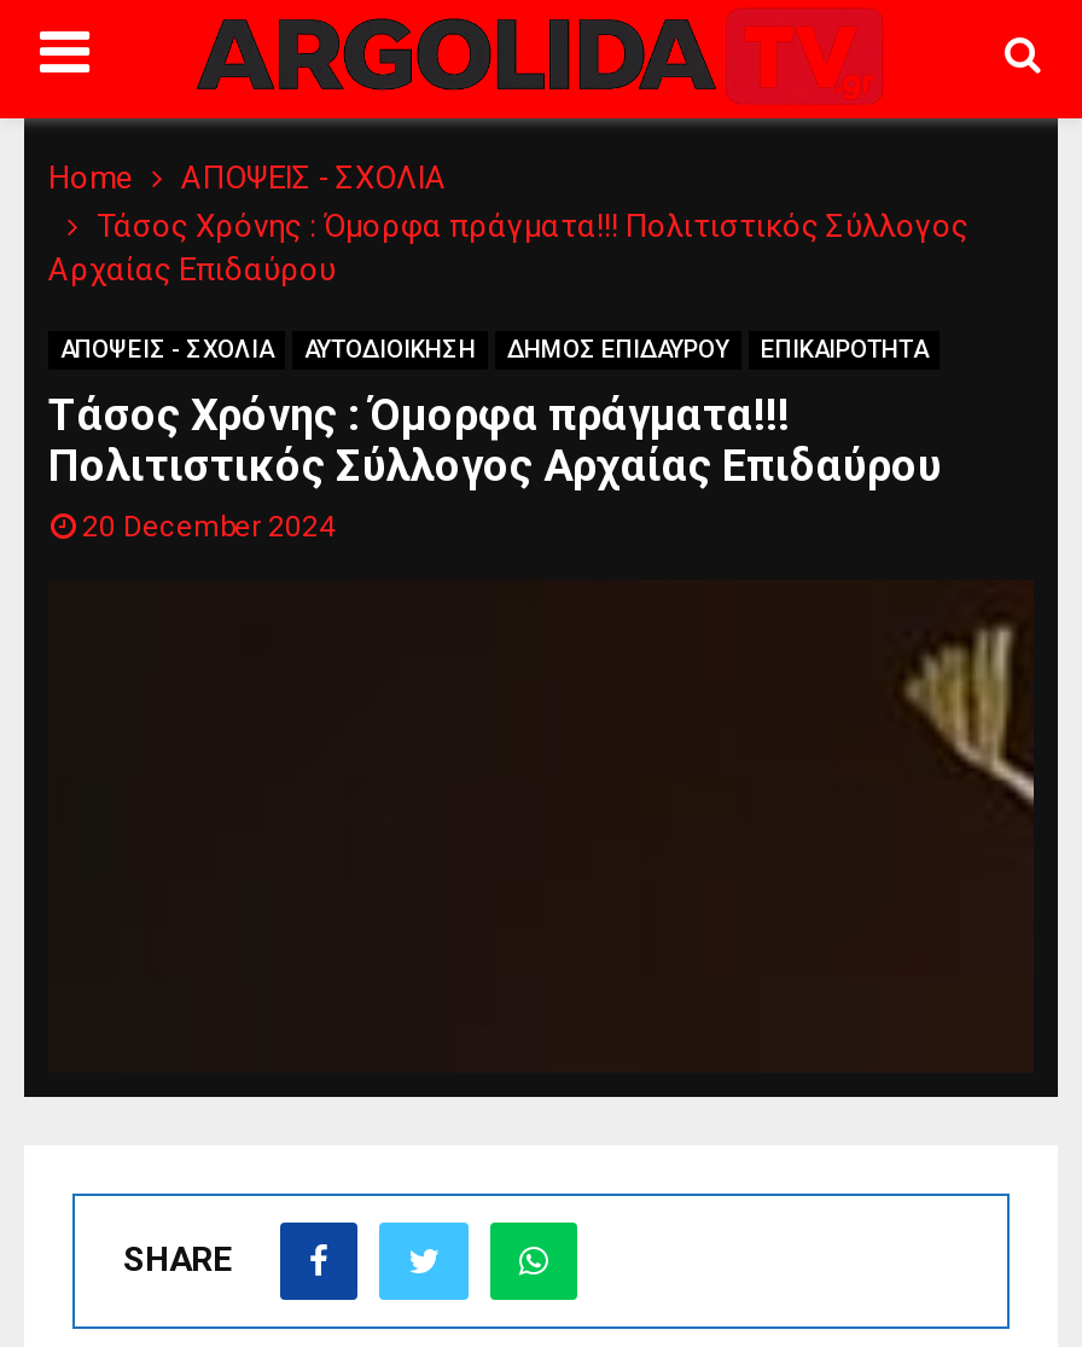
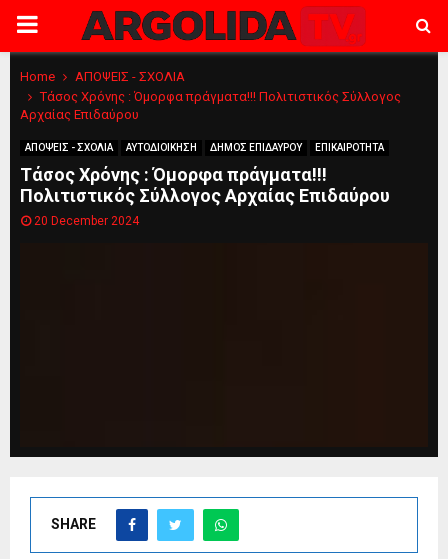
- [image]
